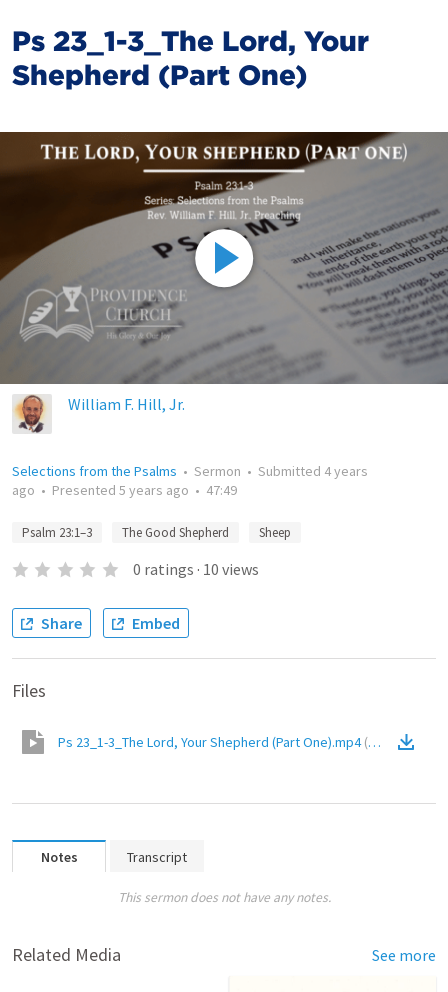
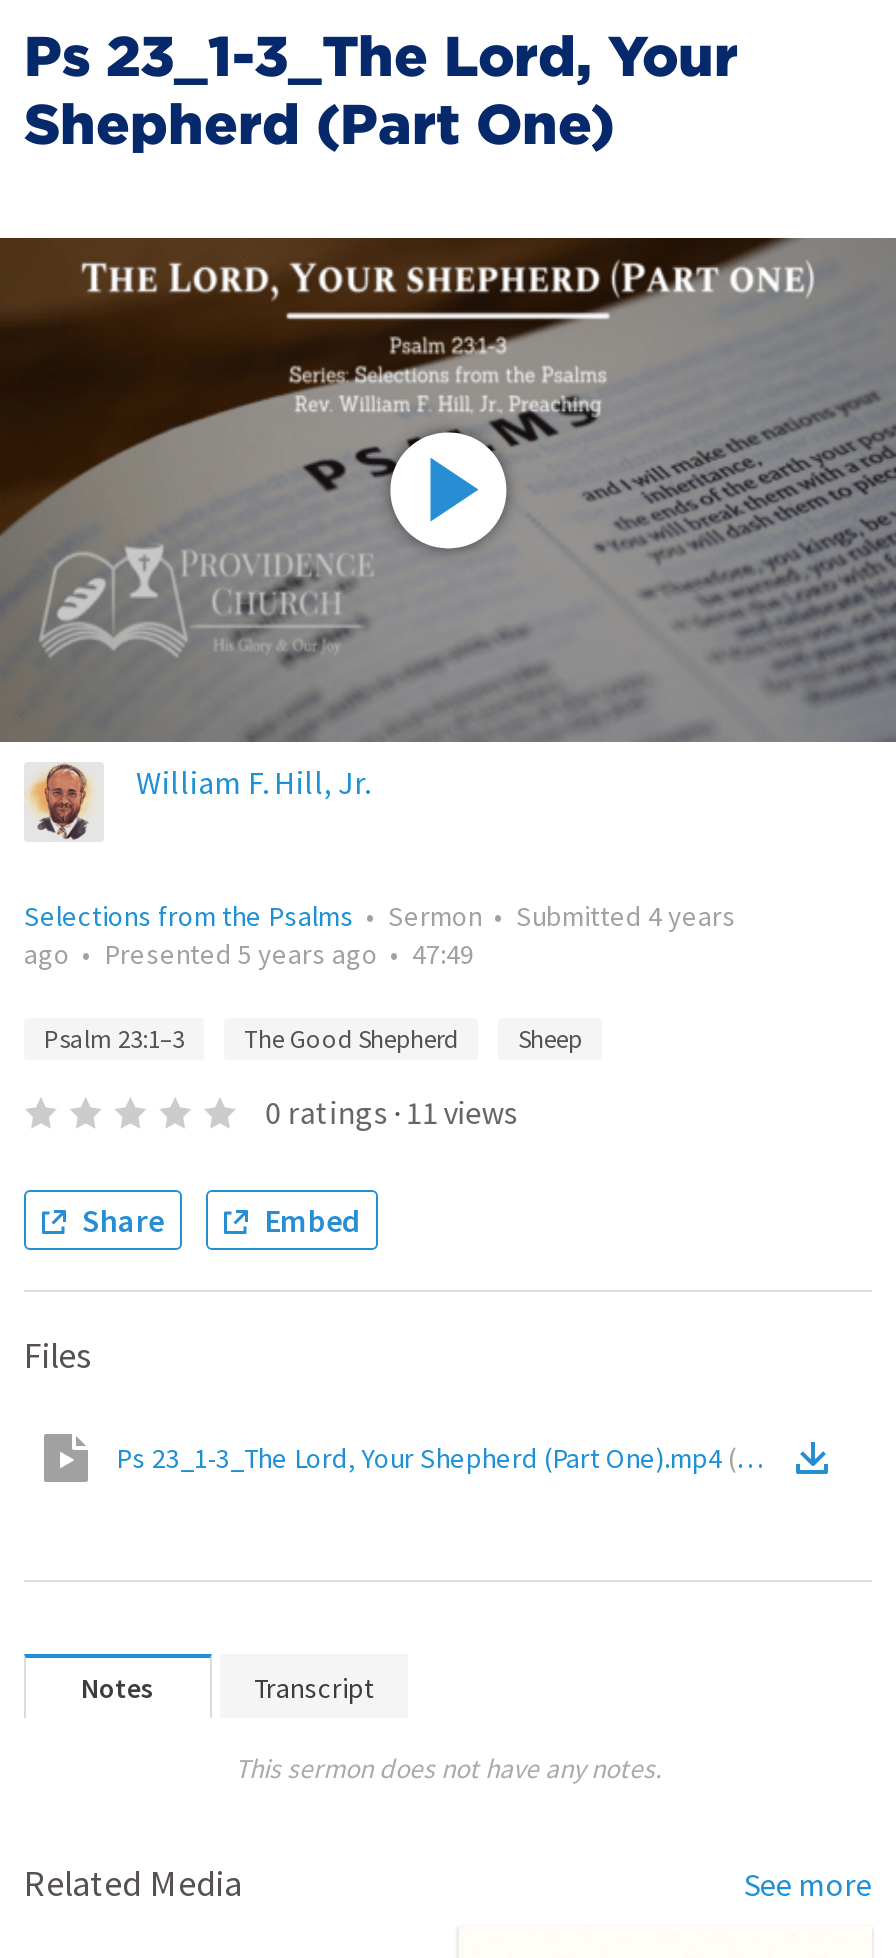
- 0 ratings · 10 views
+ 0 ratings · 11 views
